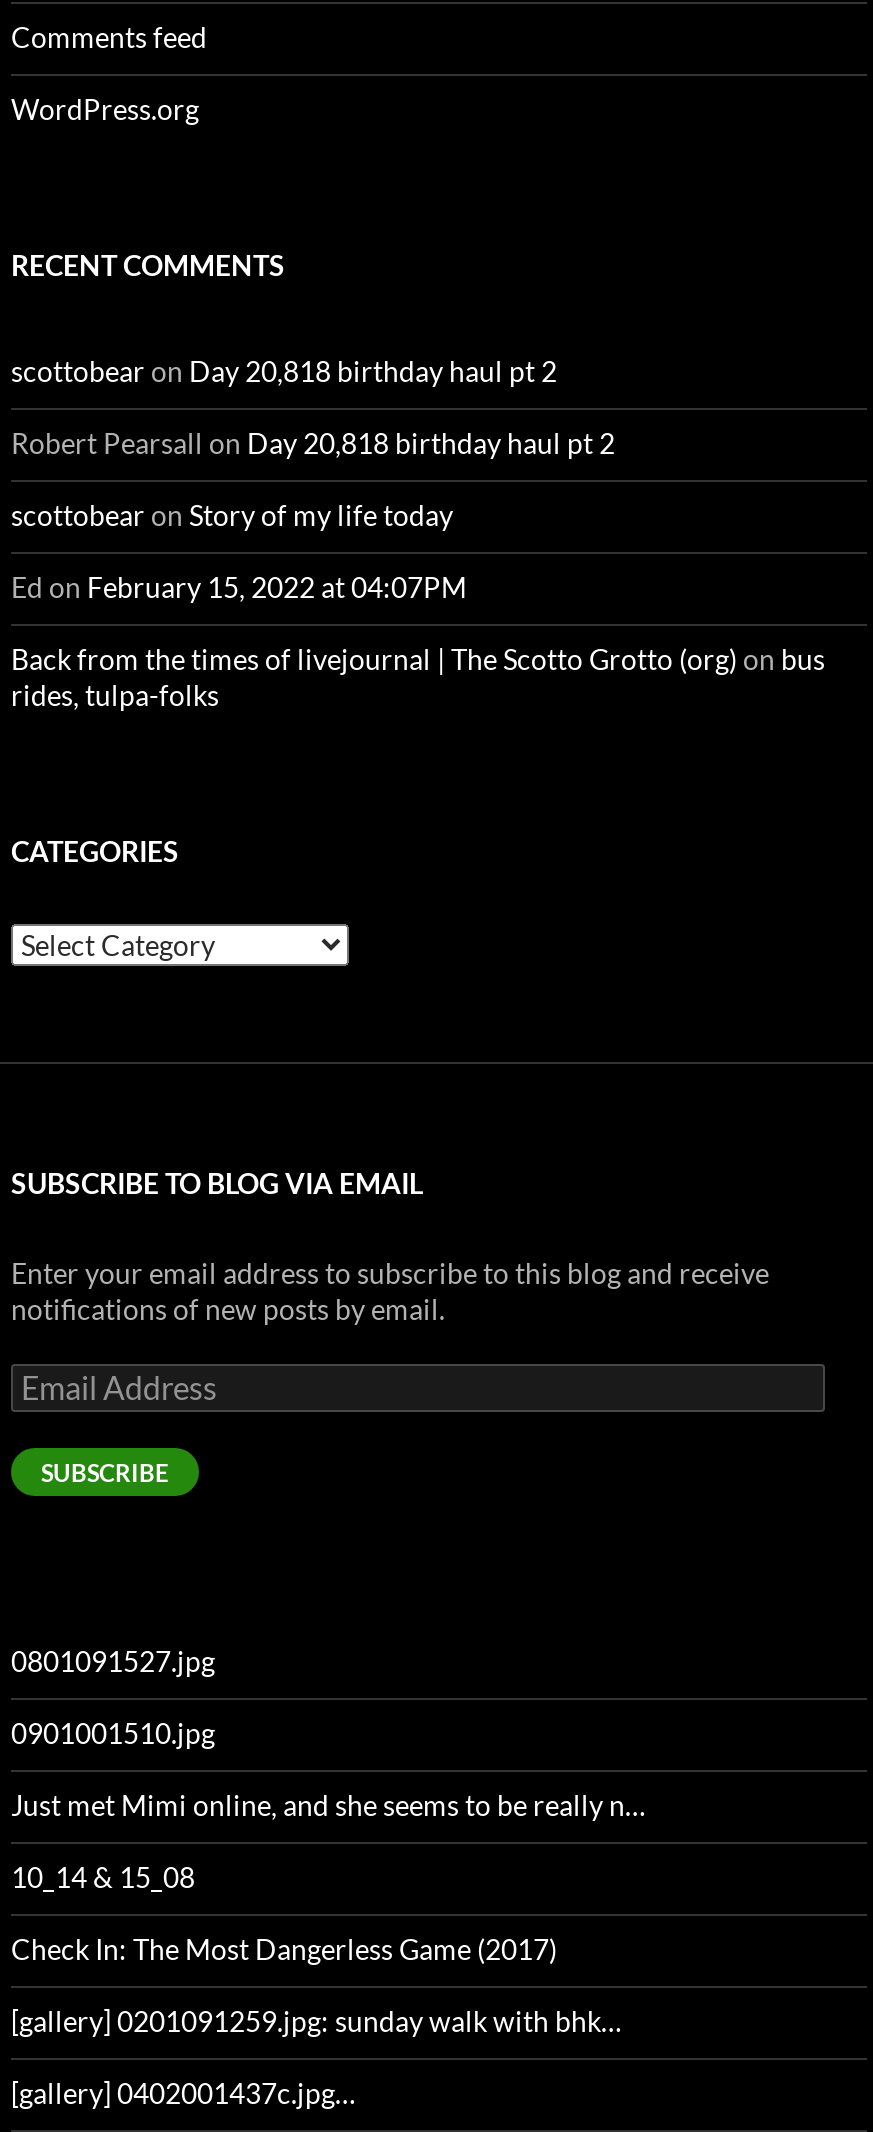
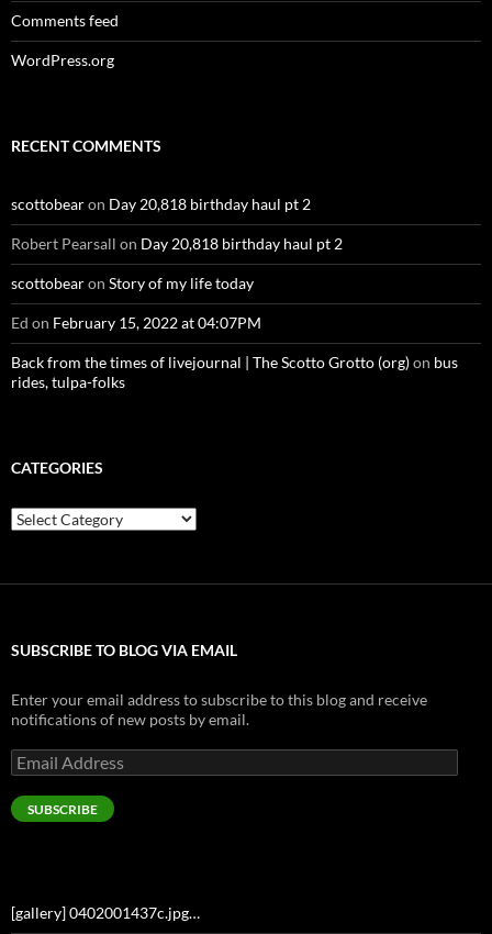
- 0801091527.jpg
- 0901001510.jpg
- Just met Mimi online, and she seems to be really n…
- 10_14 & 15_08
- Check In: The Most Dangerless Game (2017)
- [gallery] 0201091259.jpg: sunday walk with bhk…
